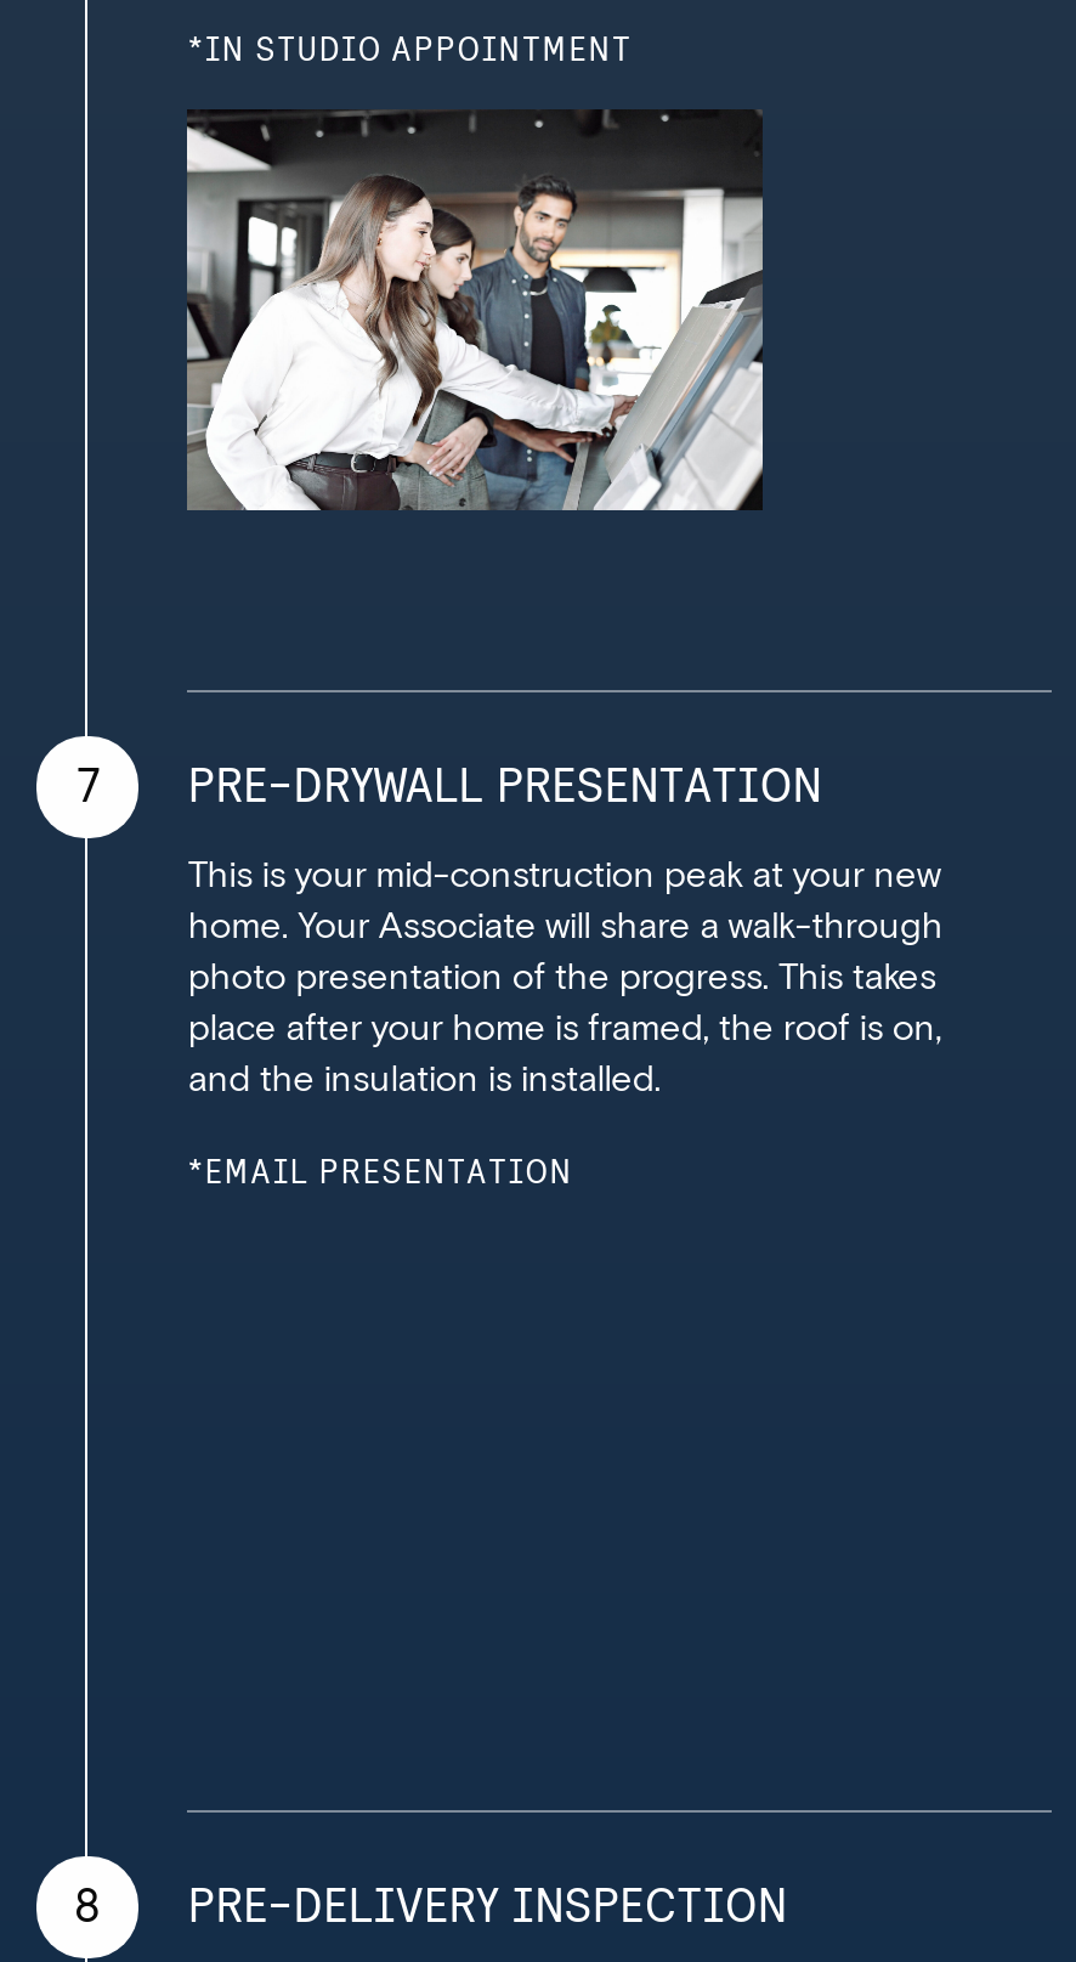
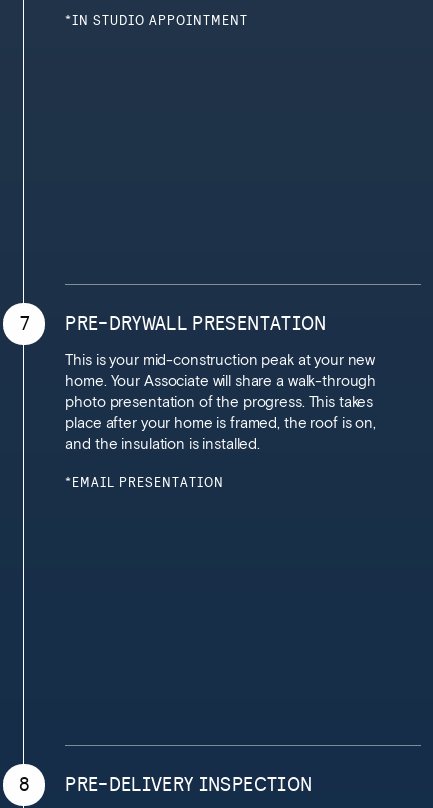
- [image]
